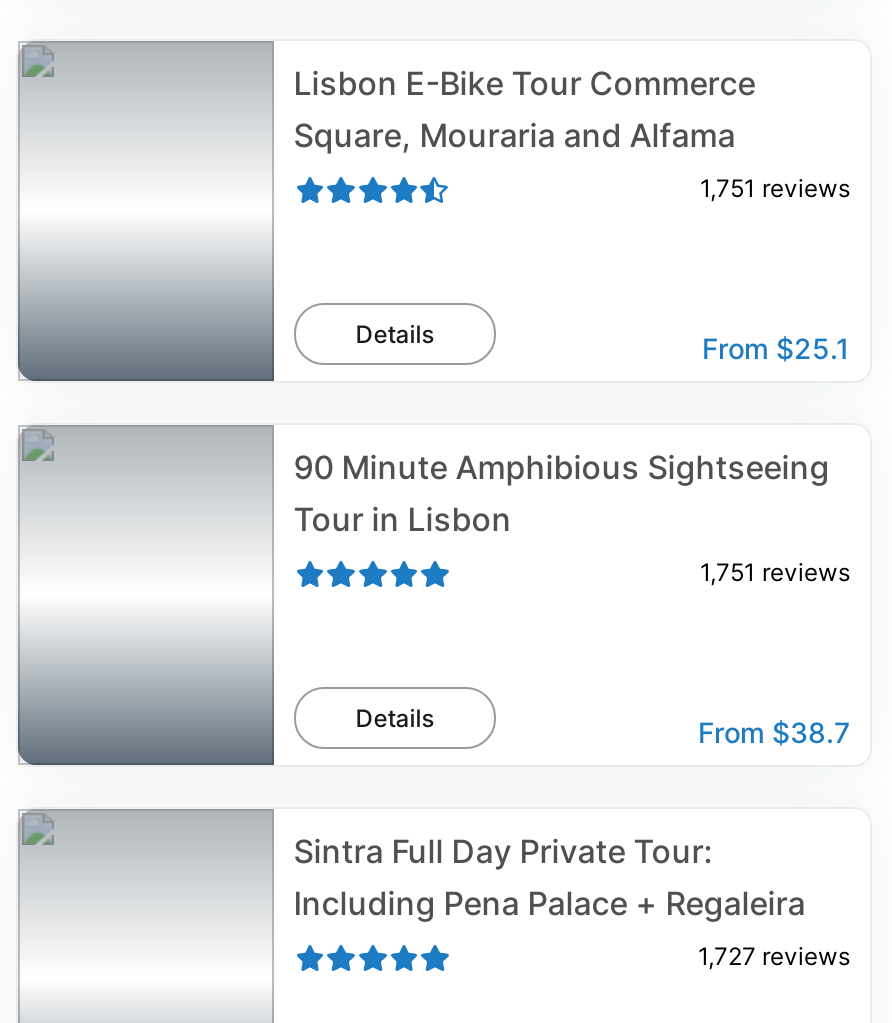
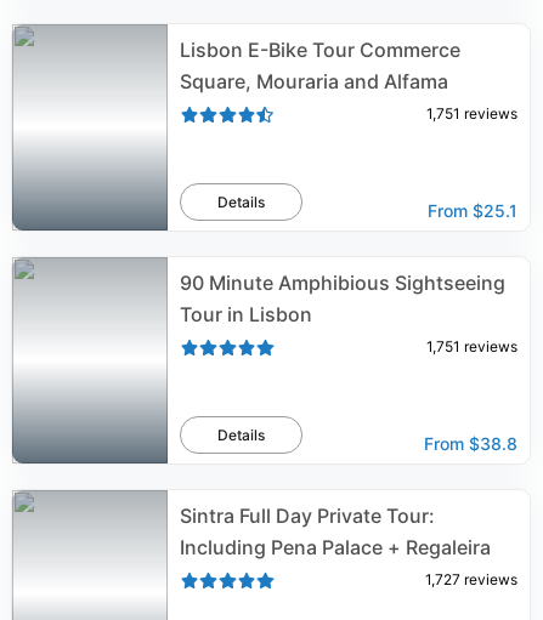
- From $38.7
+ From $38.8
